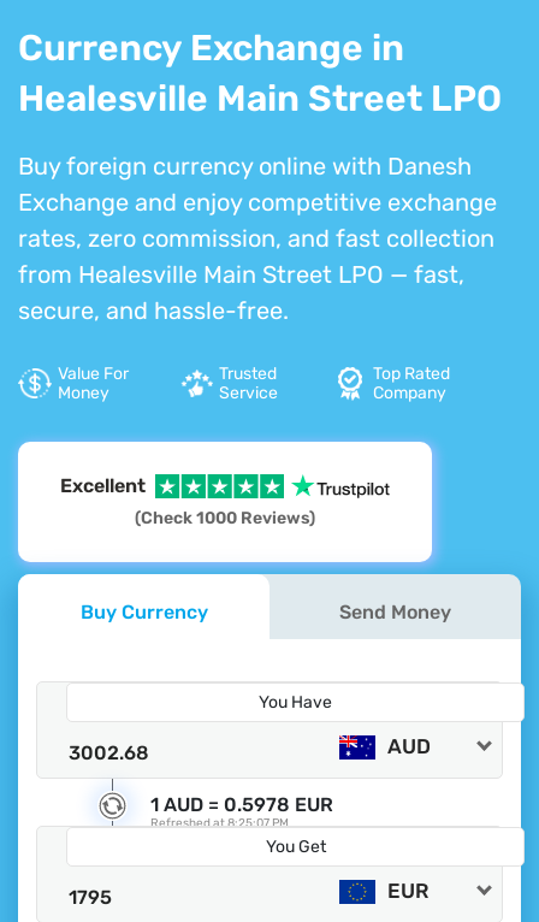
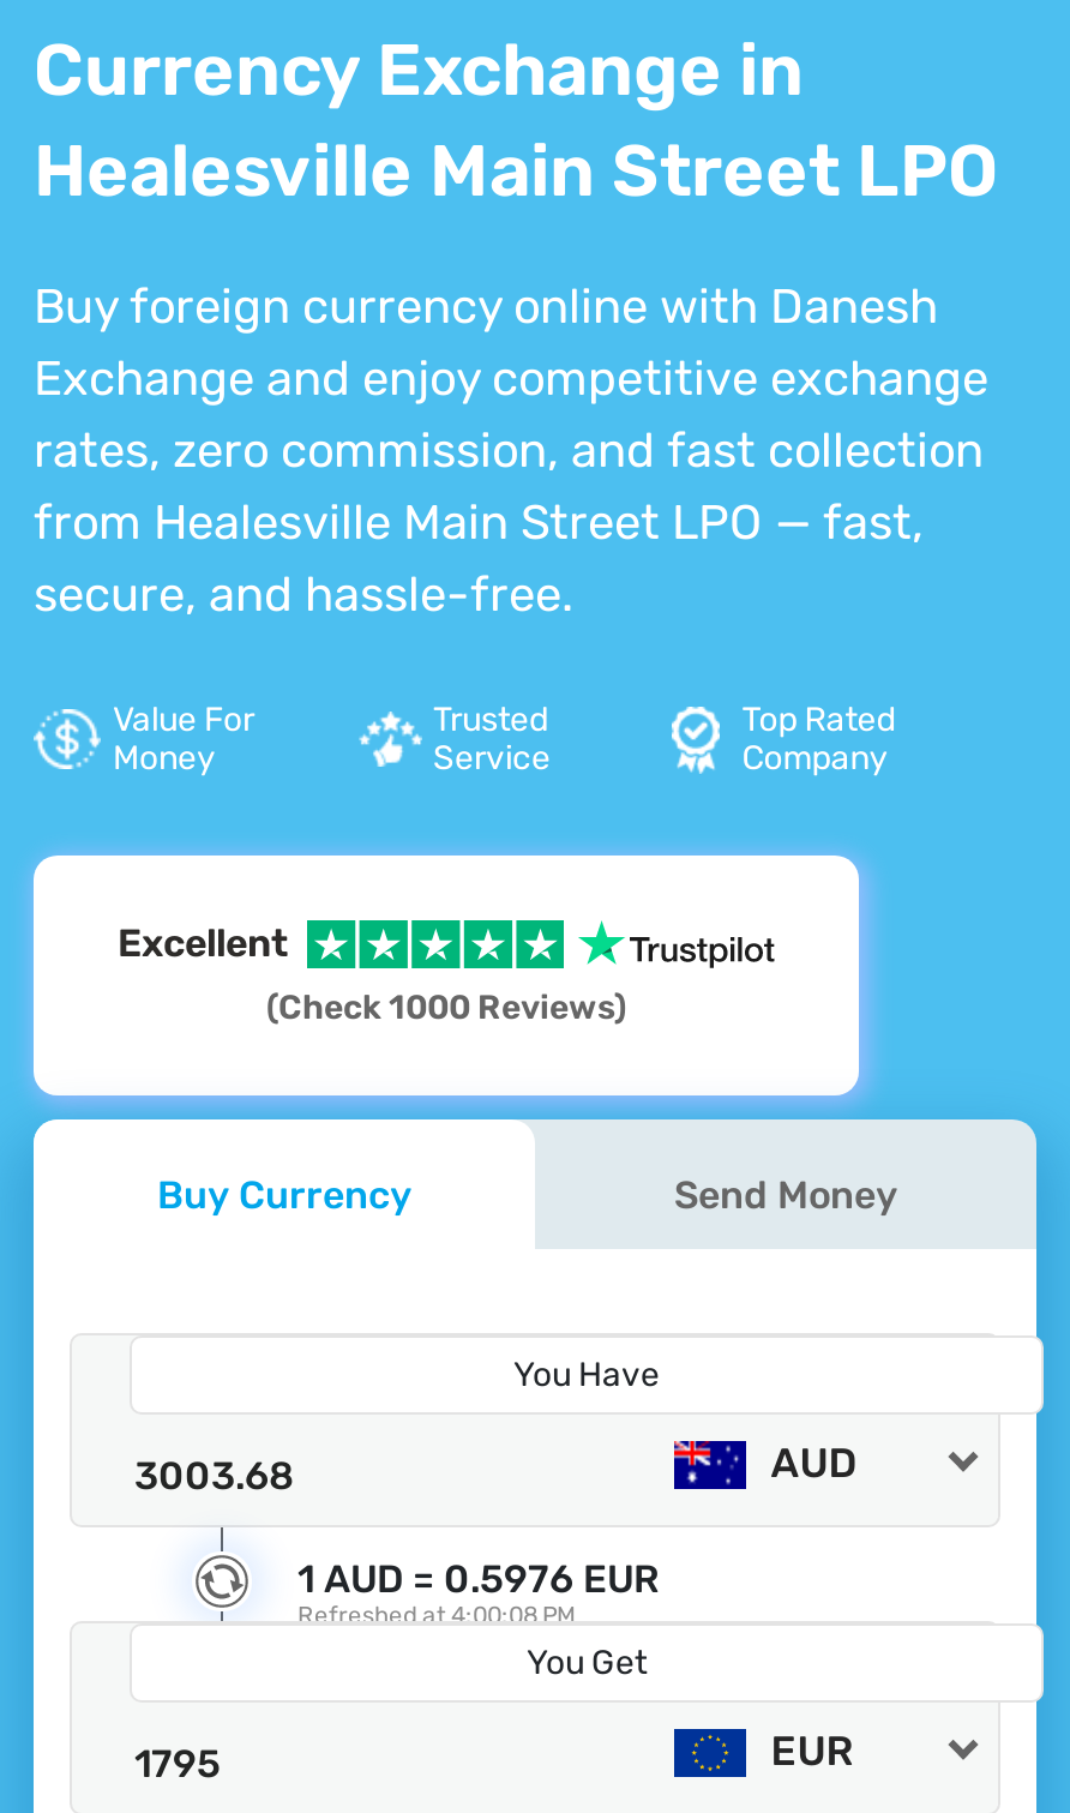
- 1 AUD = 0.5978 EUR
+ 1 AUD = 0.5976 EUR

- Refreshed at 8:25:07 PM
+ Refreshed at 4:00:08 PM
